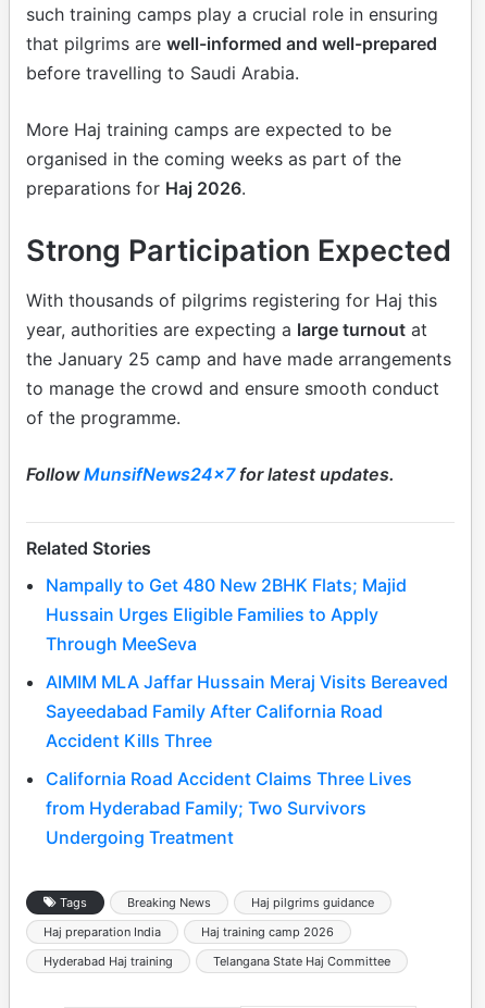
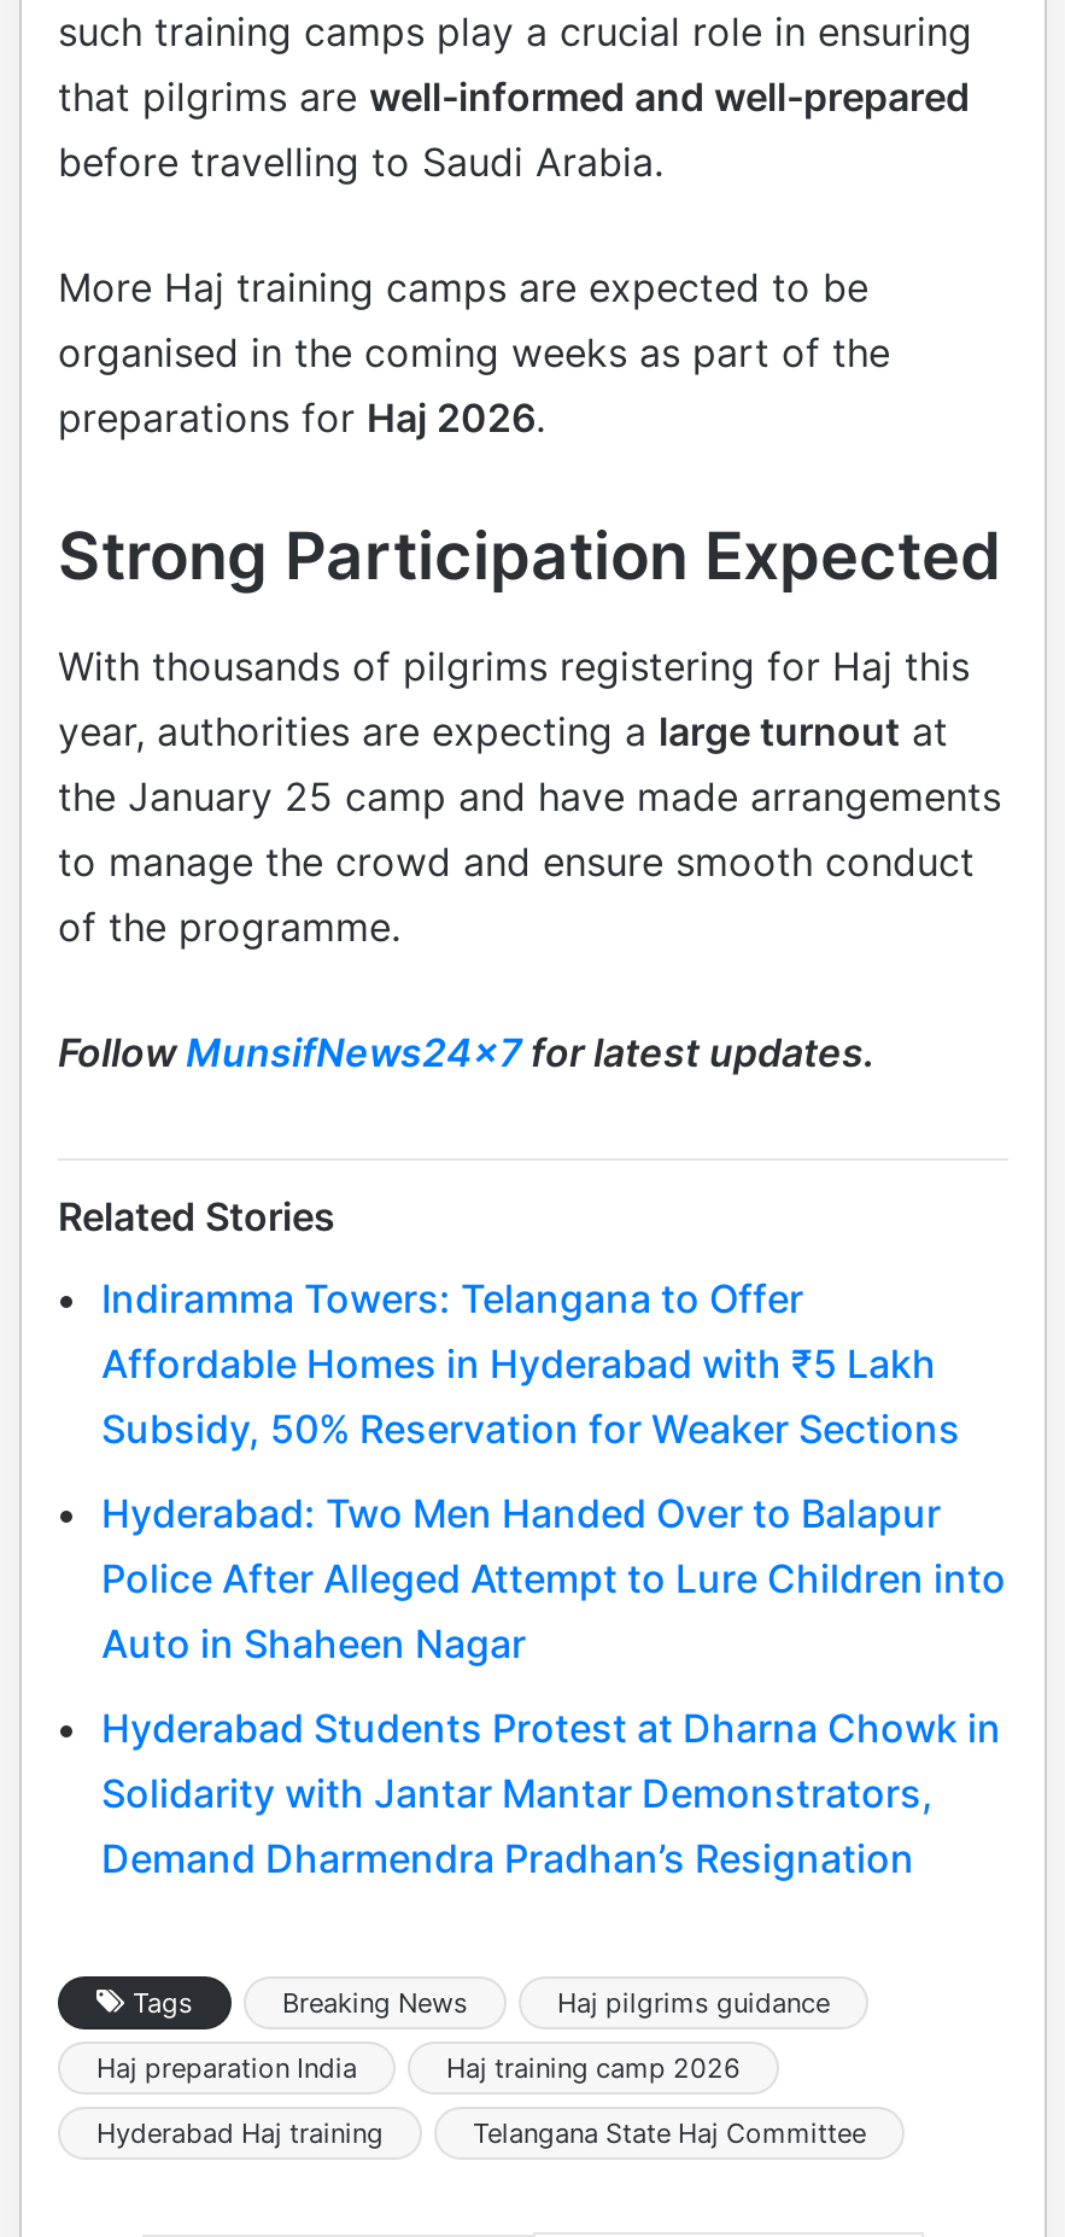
- Nampally to Get 480 New 2BHK Flats; Majid
- Hussain Urges Eligible Families to Apply
- Through MeeSeva
+ Indiramma Towers: Telangana to Offer
+ Affordable Homes in Hyderabad with ₹5 Lakh
+ Subsidy, 50% Reservation for Weaker Sections

- AIMIM MLA Jaffar Hussain Meraj Visits Bereaved
- Sayeedabad Family After California Road
- Accident Kills Three
+ Hyderabad: Two Men Handed Over to Balapur
+ Police After Alleged Attempt to Lure Children into
+ Auto in Shaheen Nagar

- California Road Accident Claims Three Lives
- from Hyderabad Family; Two Survivors
- Undergoing Treatment
+ Hyderabad Students Protest at Dharna Chowk in
+ Solidarity with Jantar Mantar Demonstrators,
+ Demand Dharmendra Pradhan’s Resignation
